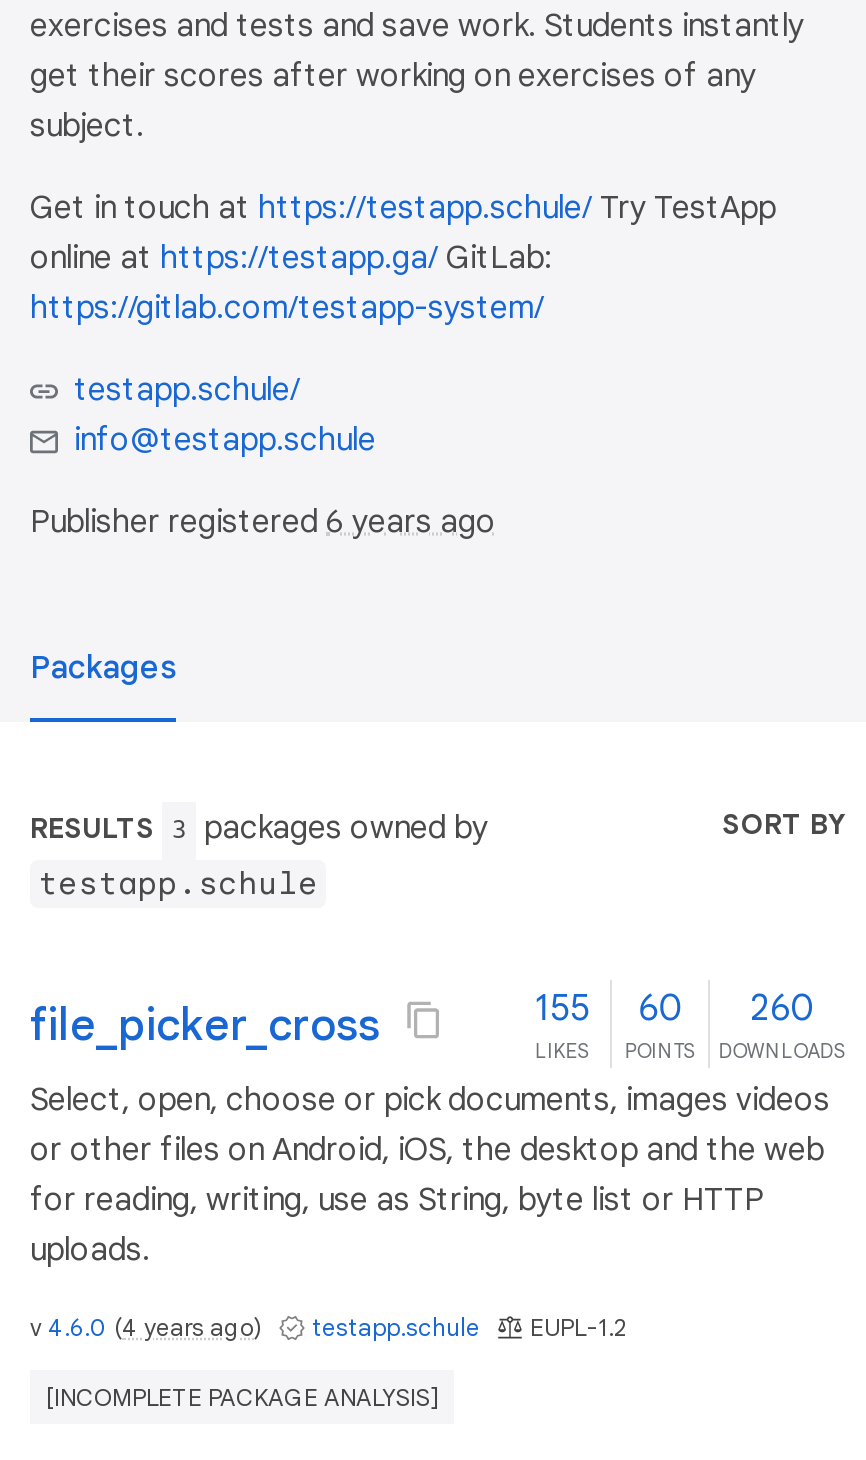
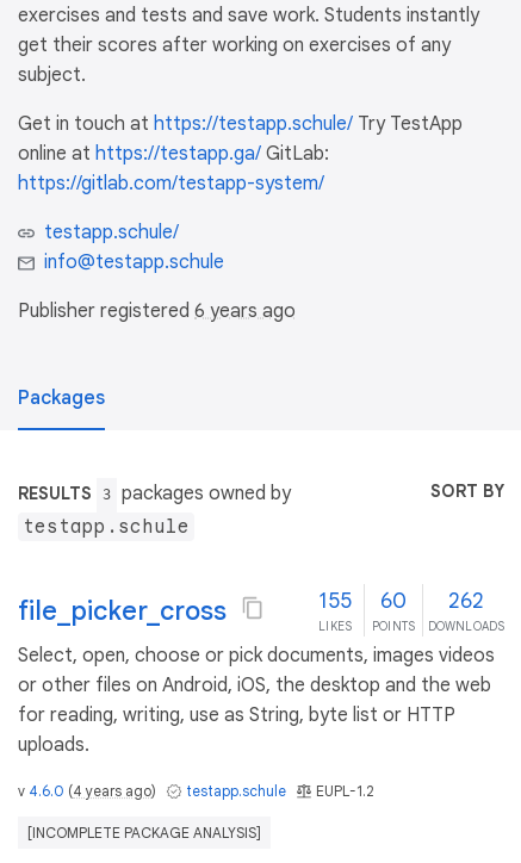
- 155 60 260
+ 155 60 262
